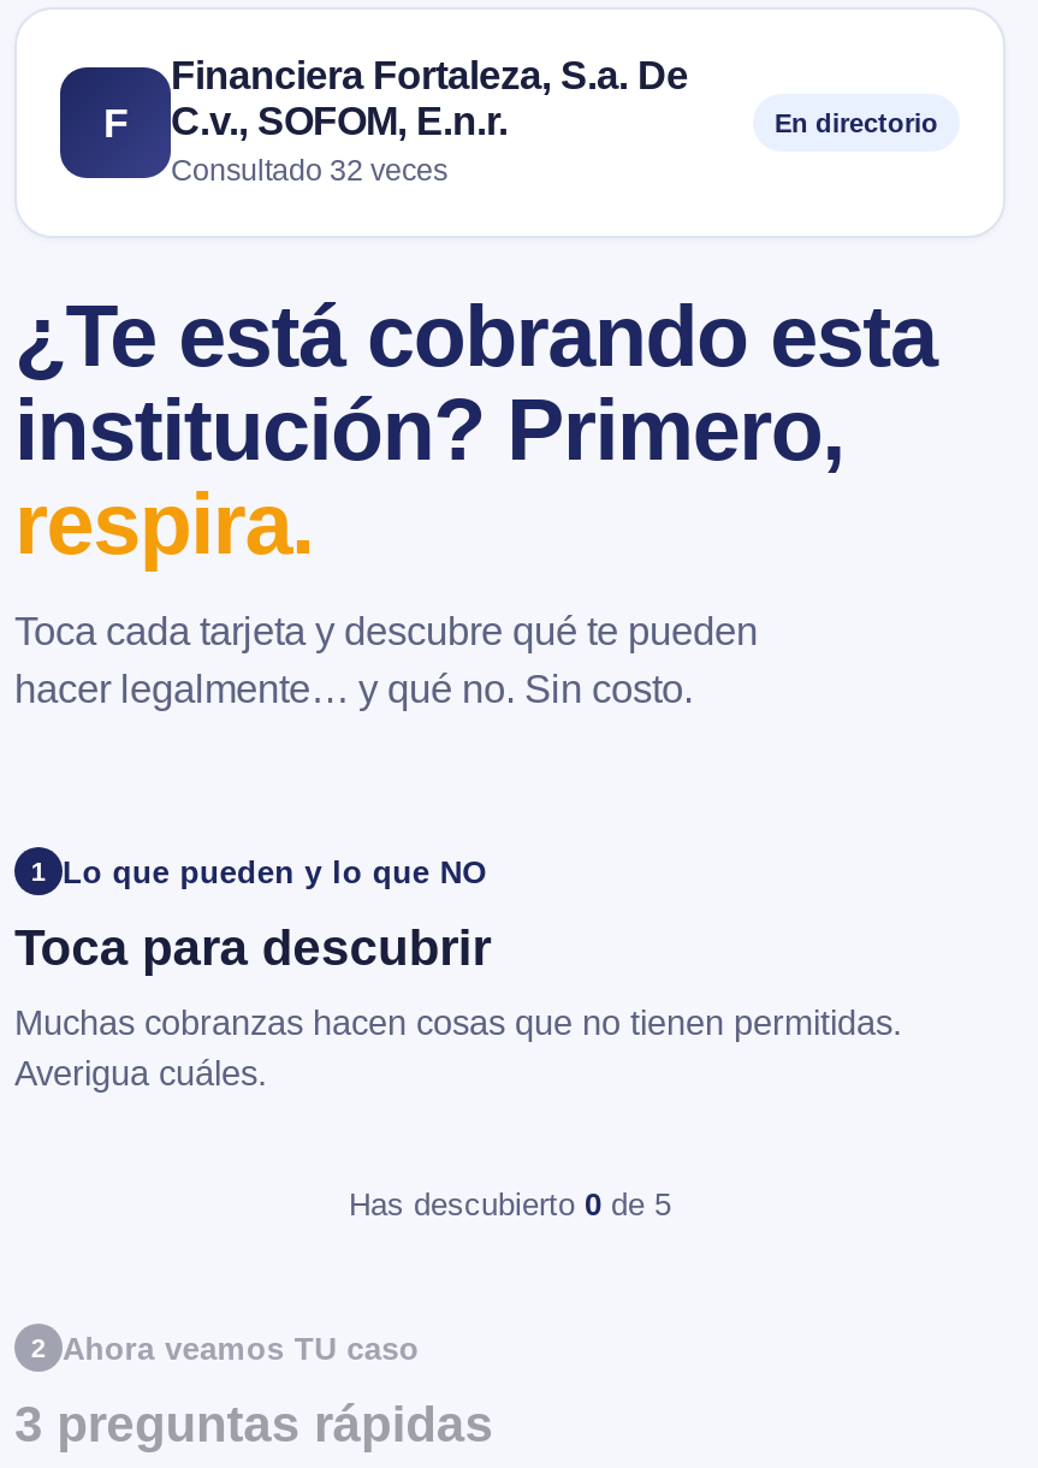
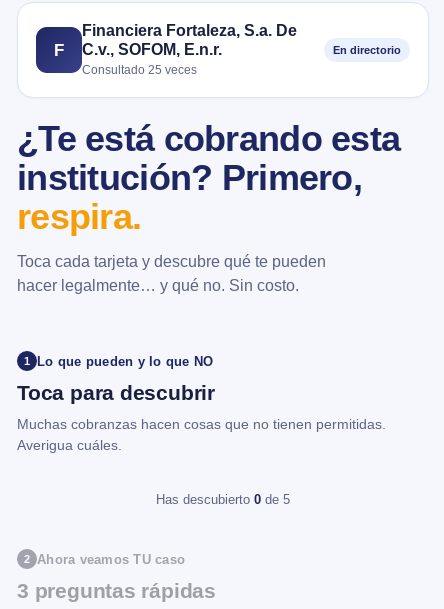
- Consultado 32 veces
+ Consultado 25 veces
